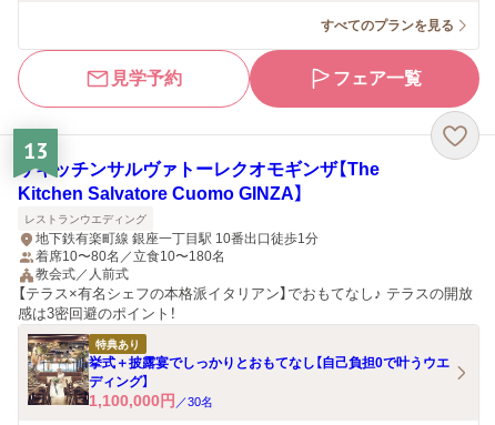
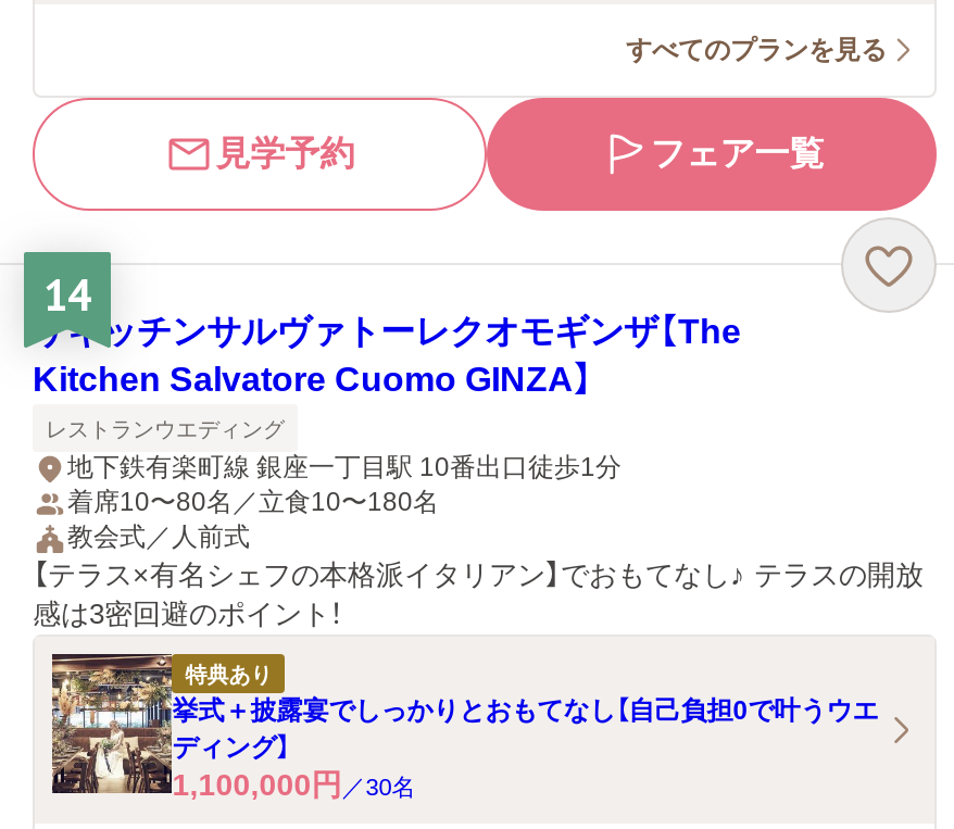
- 13
+ 14
